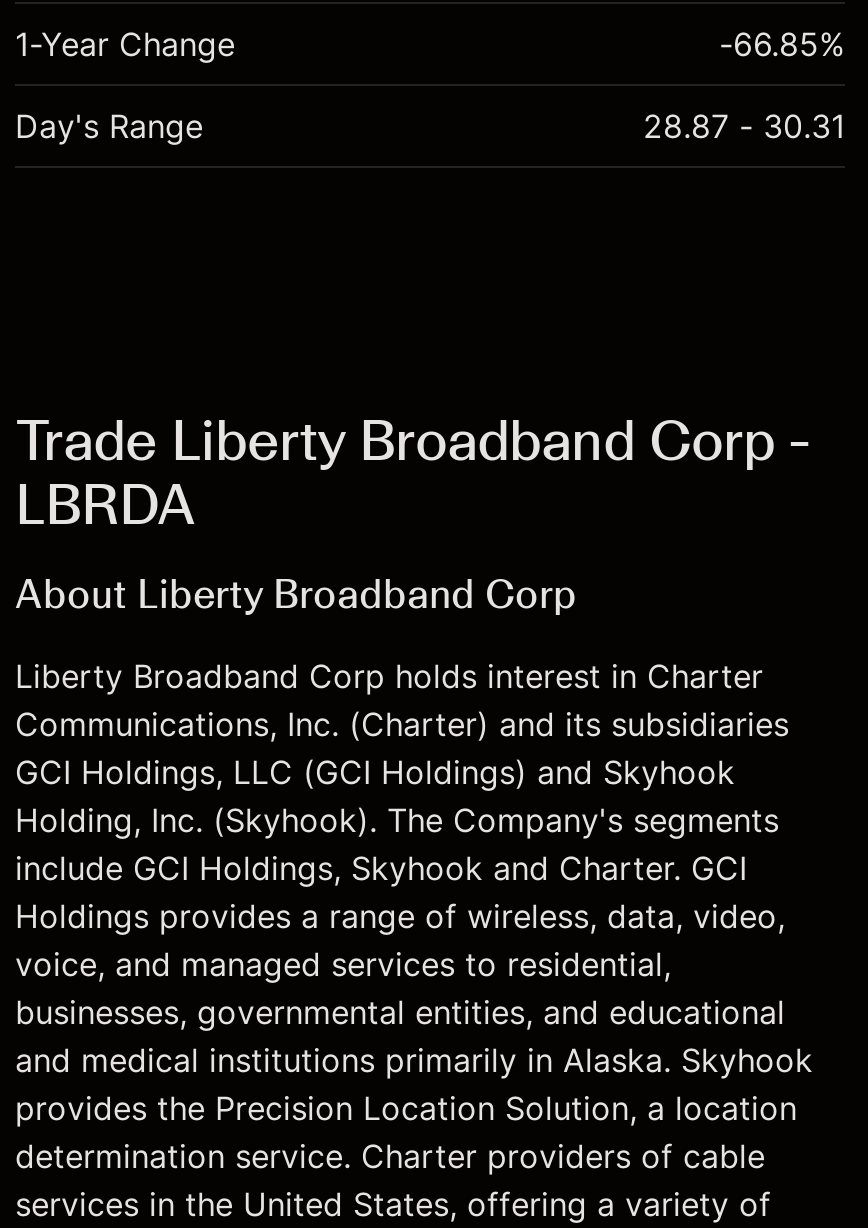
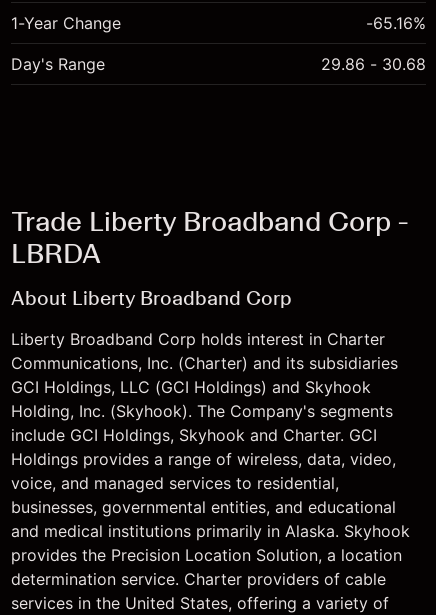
- -66.85%
+ -65.16%

- 28.87 - 30.31
+ 29.86 - 30.68
